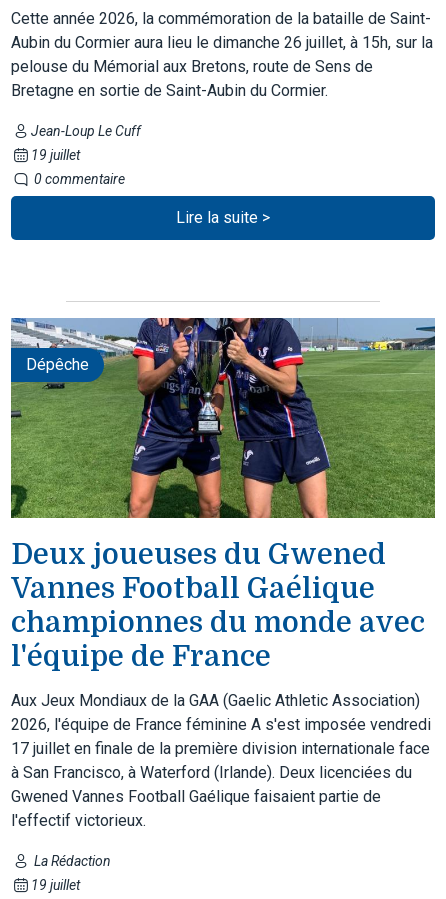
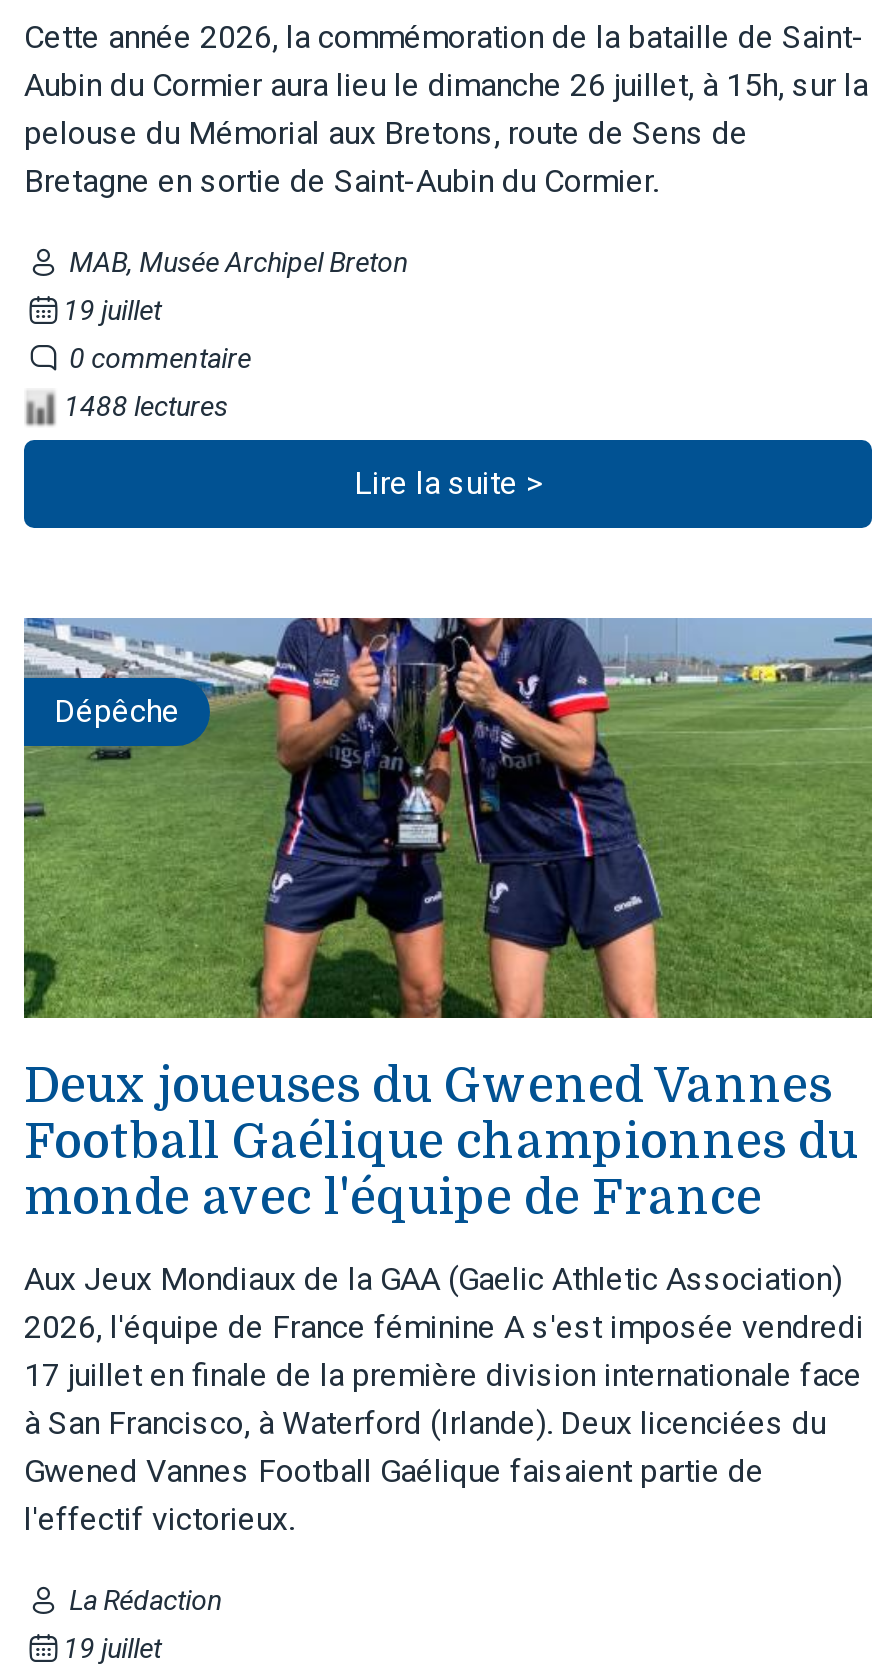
- Jean-Loup Le Cuff
+ MAB, Musée Archipel Breton

+ 1488 lectures

moved down: Lire la suite >
